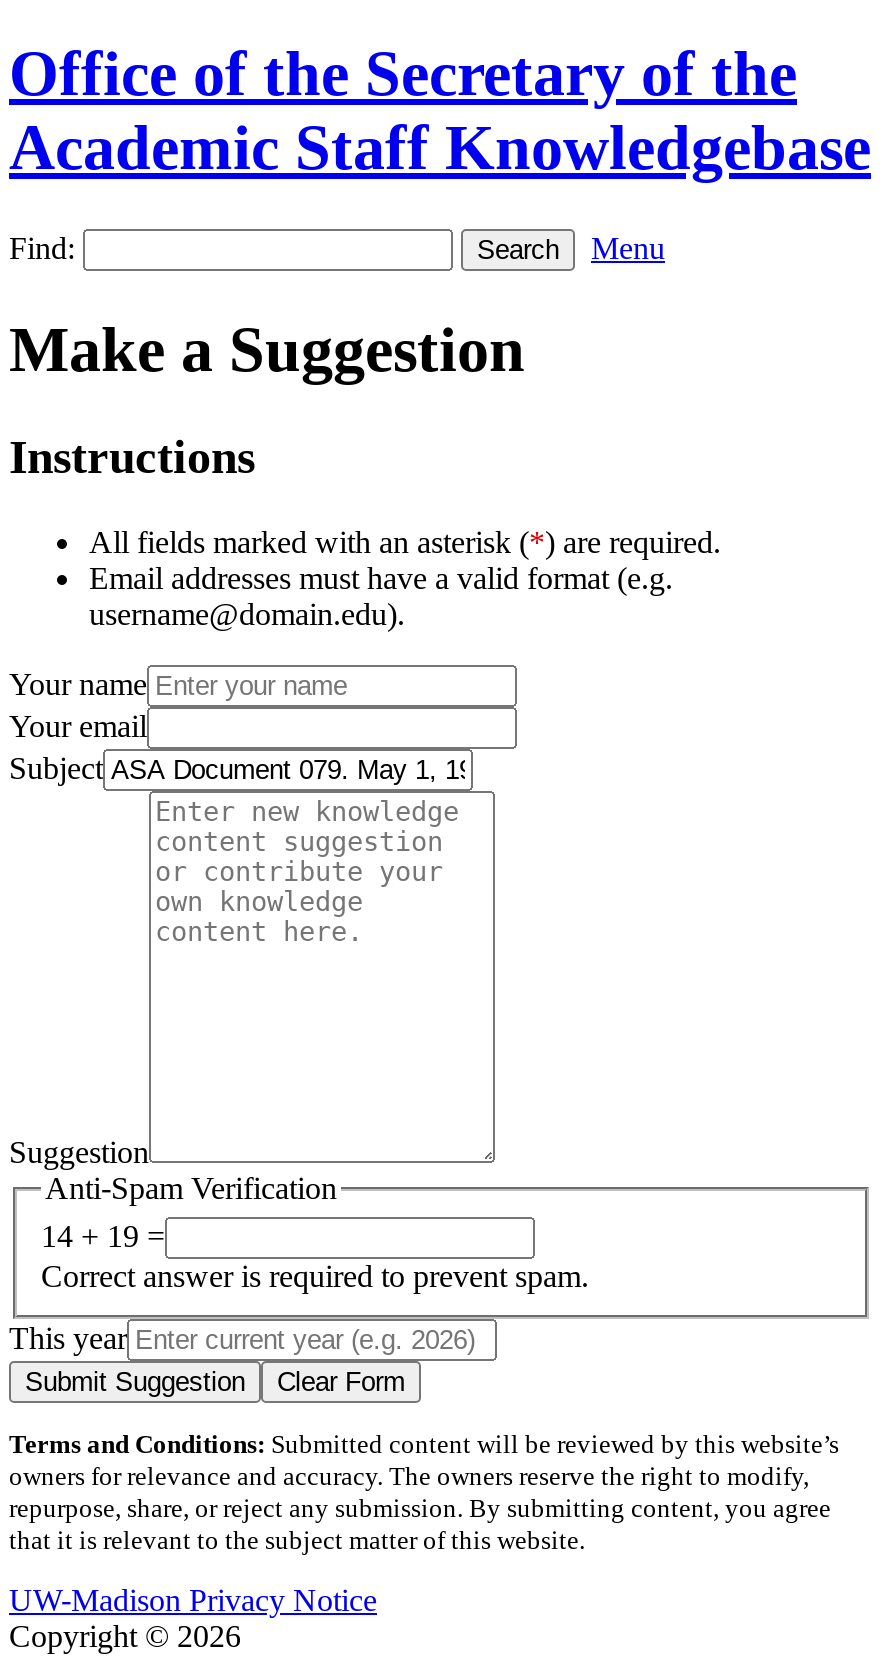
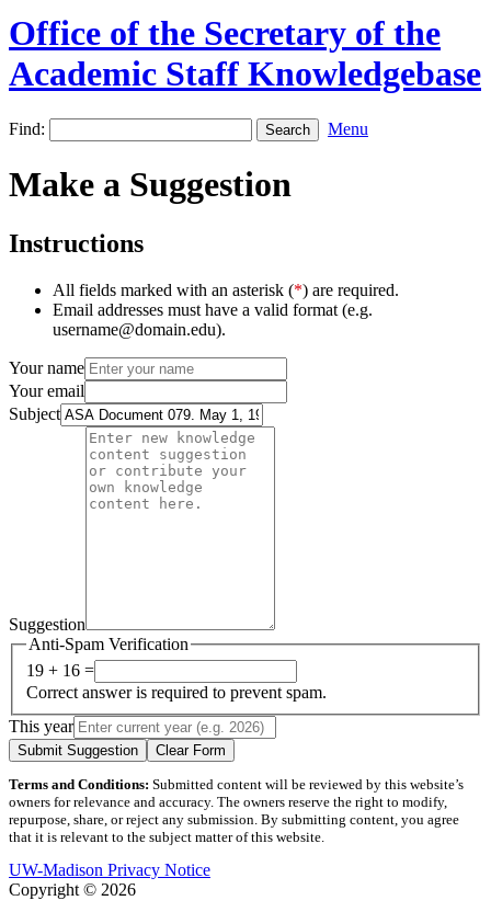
- 14 + 19 =
+ 19 + 16 =
